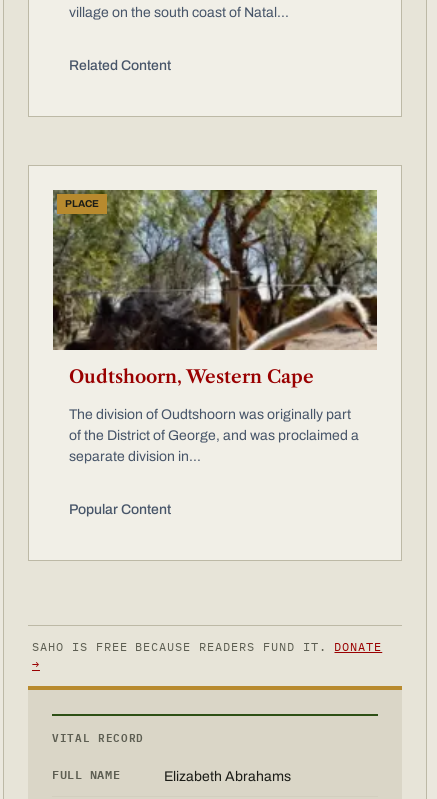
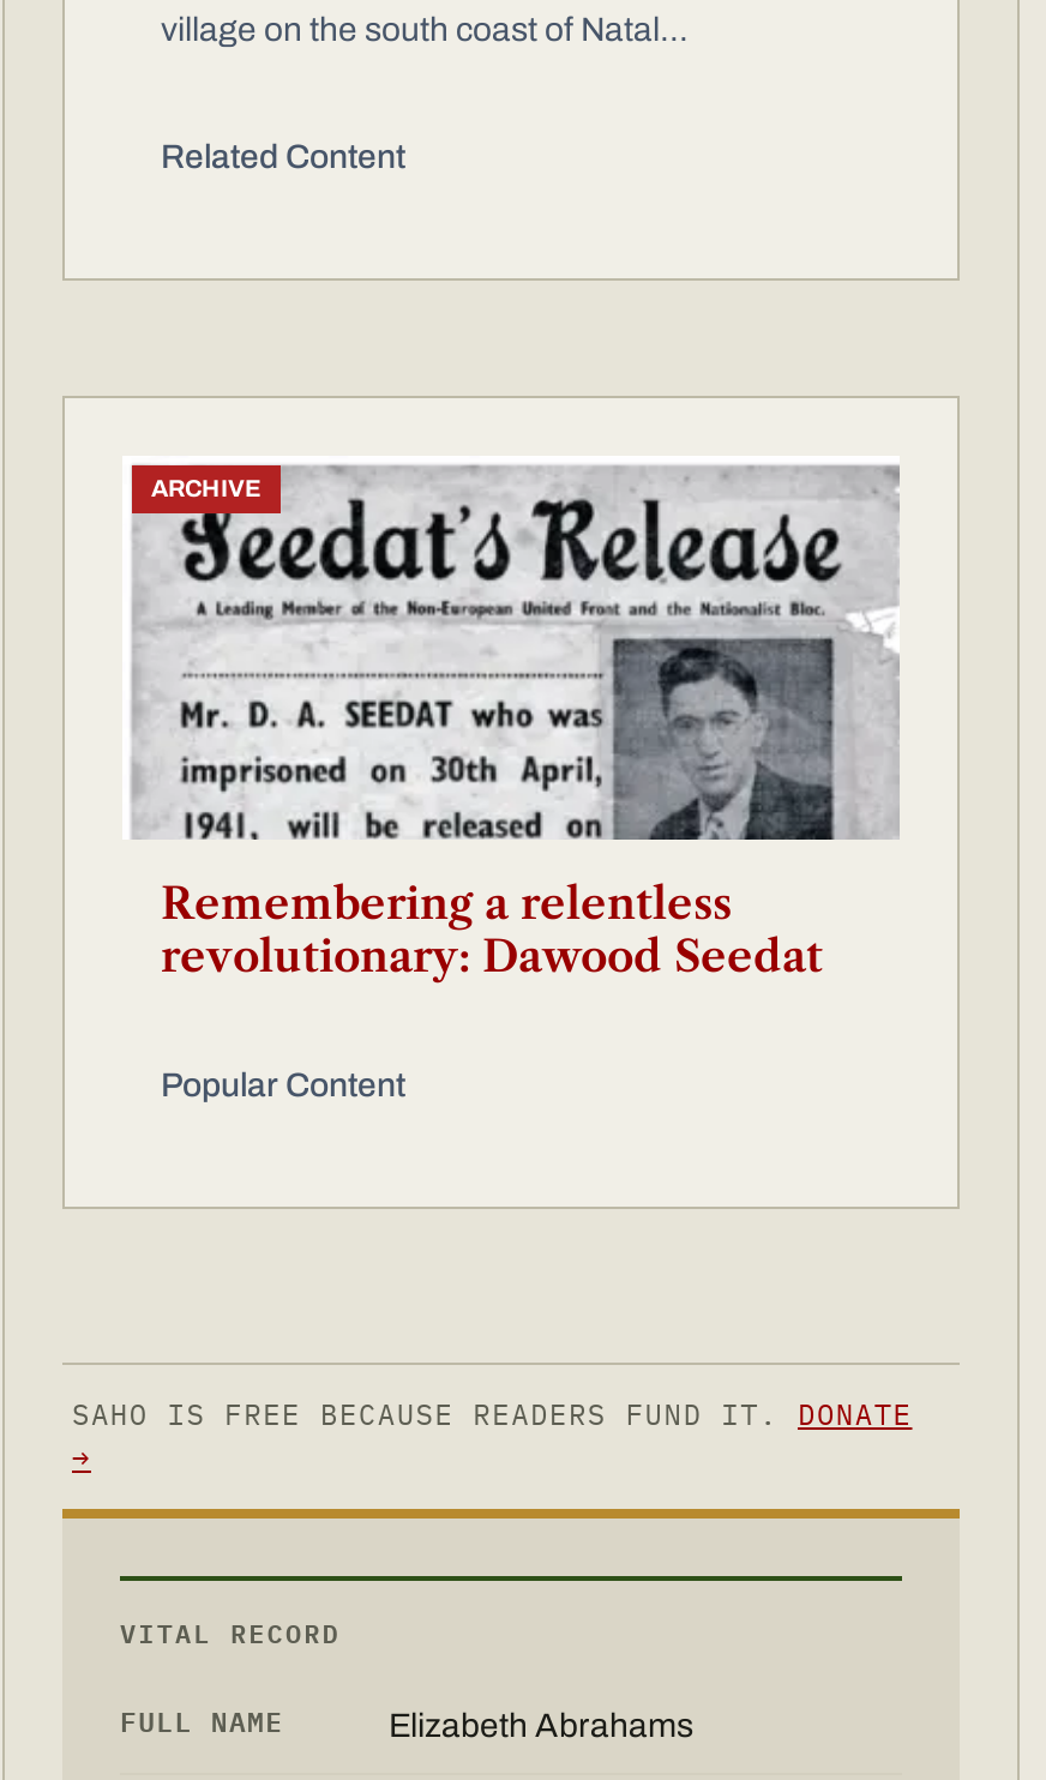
- [image]
- PLACE
+ [image]
+ ARCHIVE

- Oudtshoorn, Western Cape
- The division of Oudtshoorn was originally part
- of the District of George, and was proclaimed a
- separate division in...
+ Remembering a relentless
+ revolutionary: Dawood Seedat
